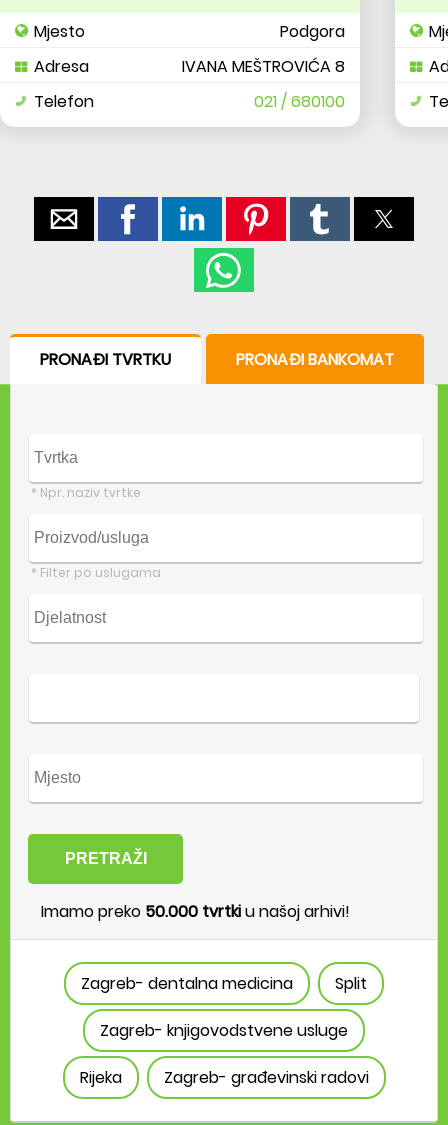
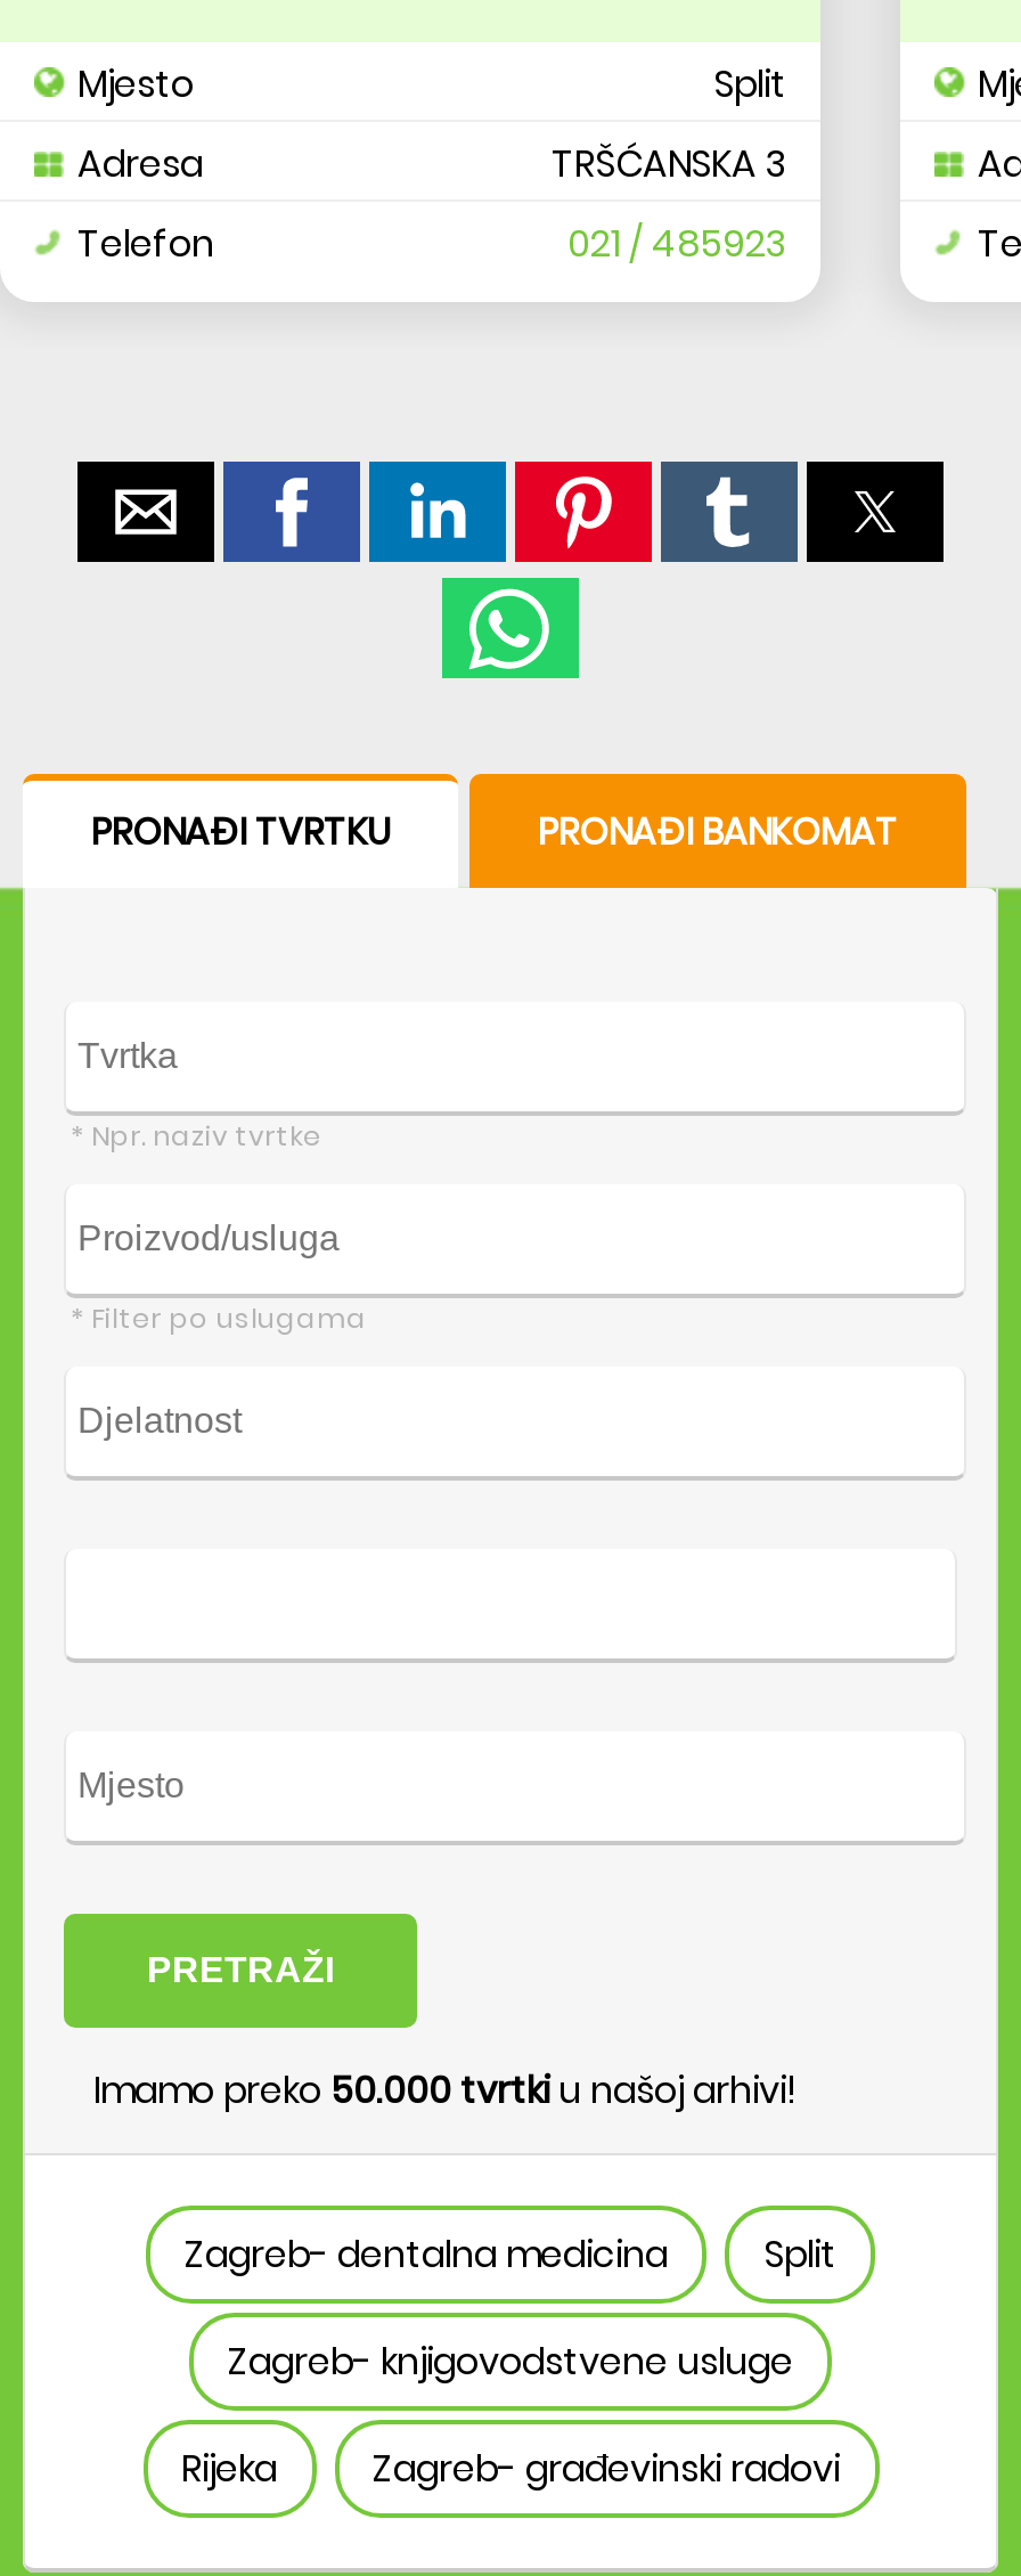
- Podgora
+ Split

- IVANA MEŠTROVIĆA 8
+ TRŠĆANSKA 3

- 021 / 680100
+ 021 / 485923
